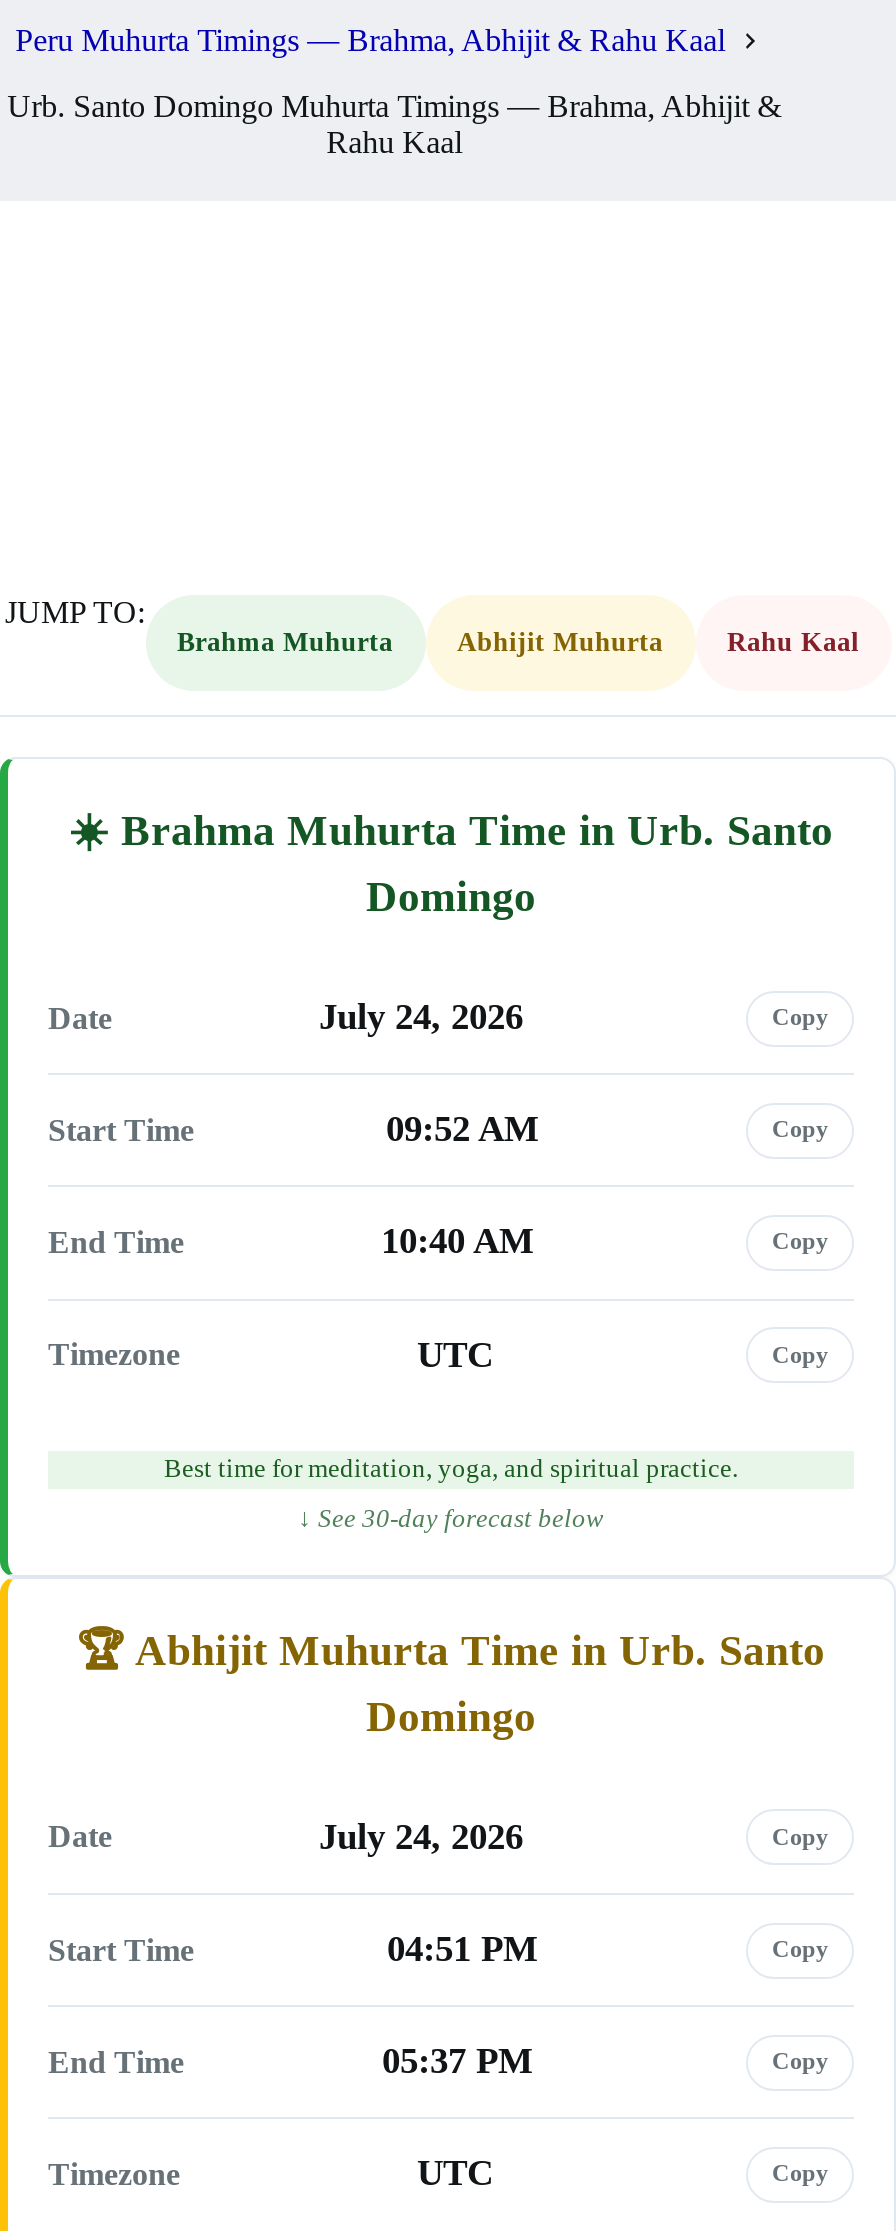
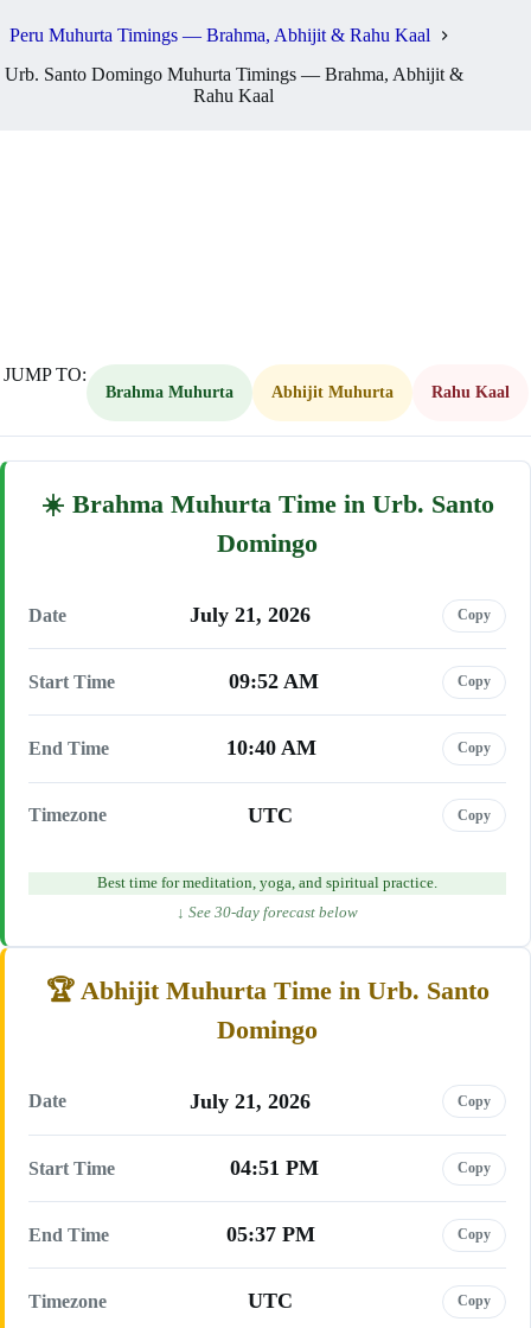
- July 24, 2026
+ July 21, 2026

- July 24, 2026
+ July 21, 2026
